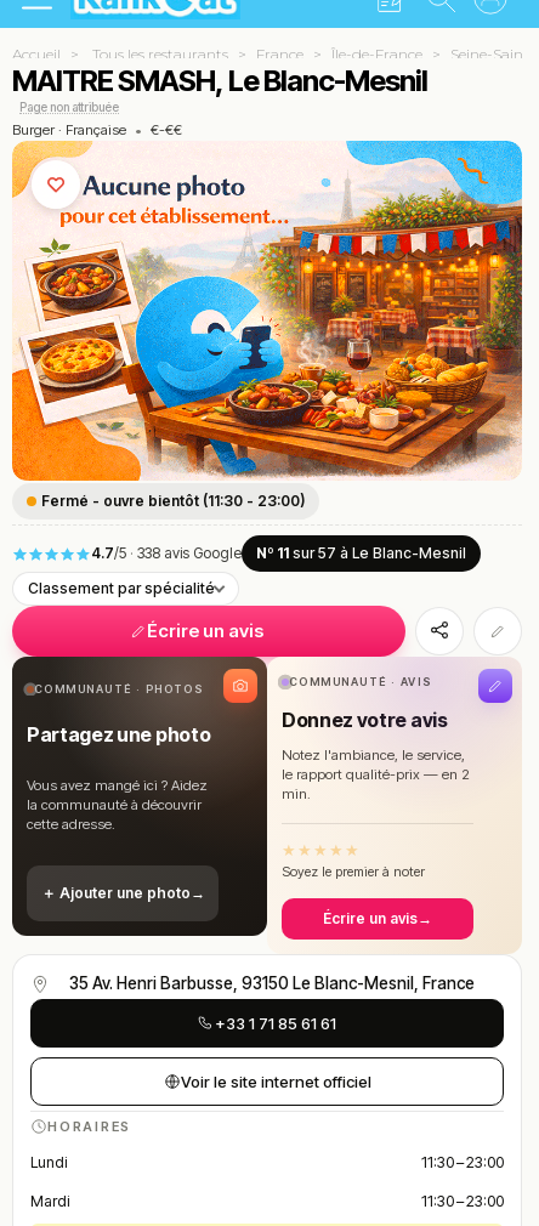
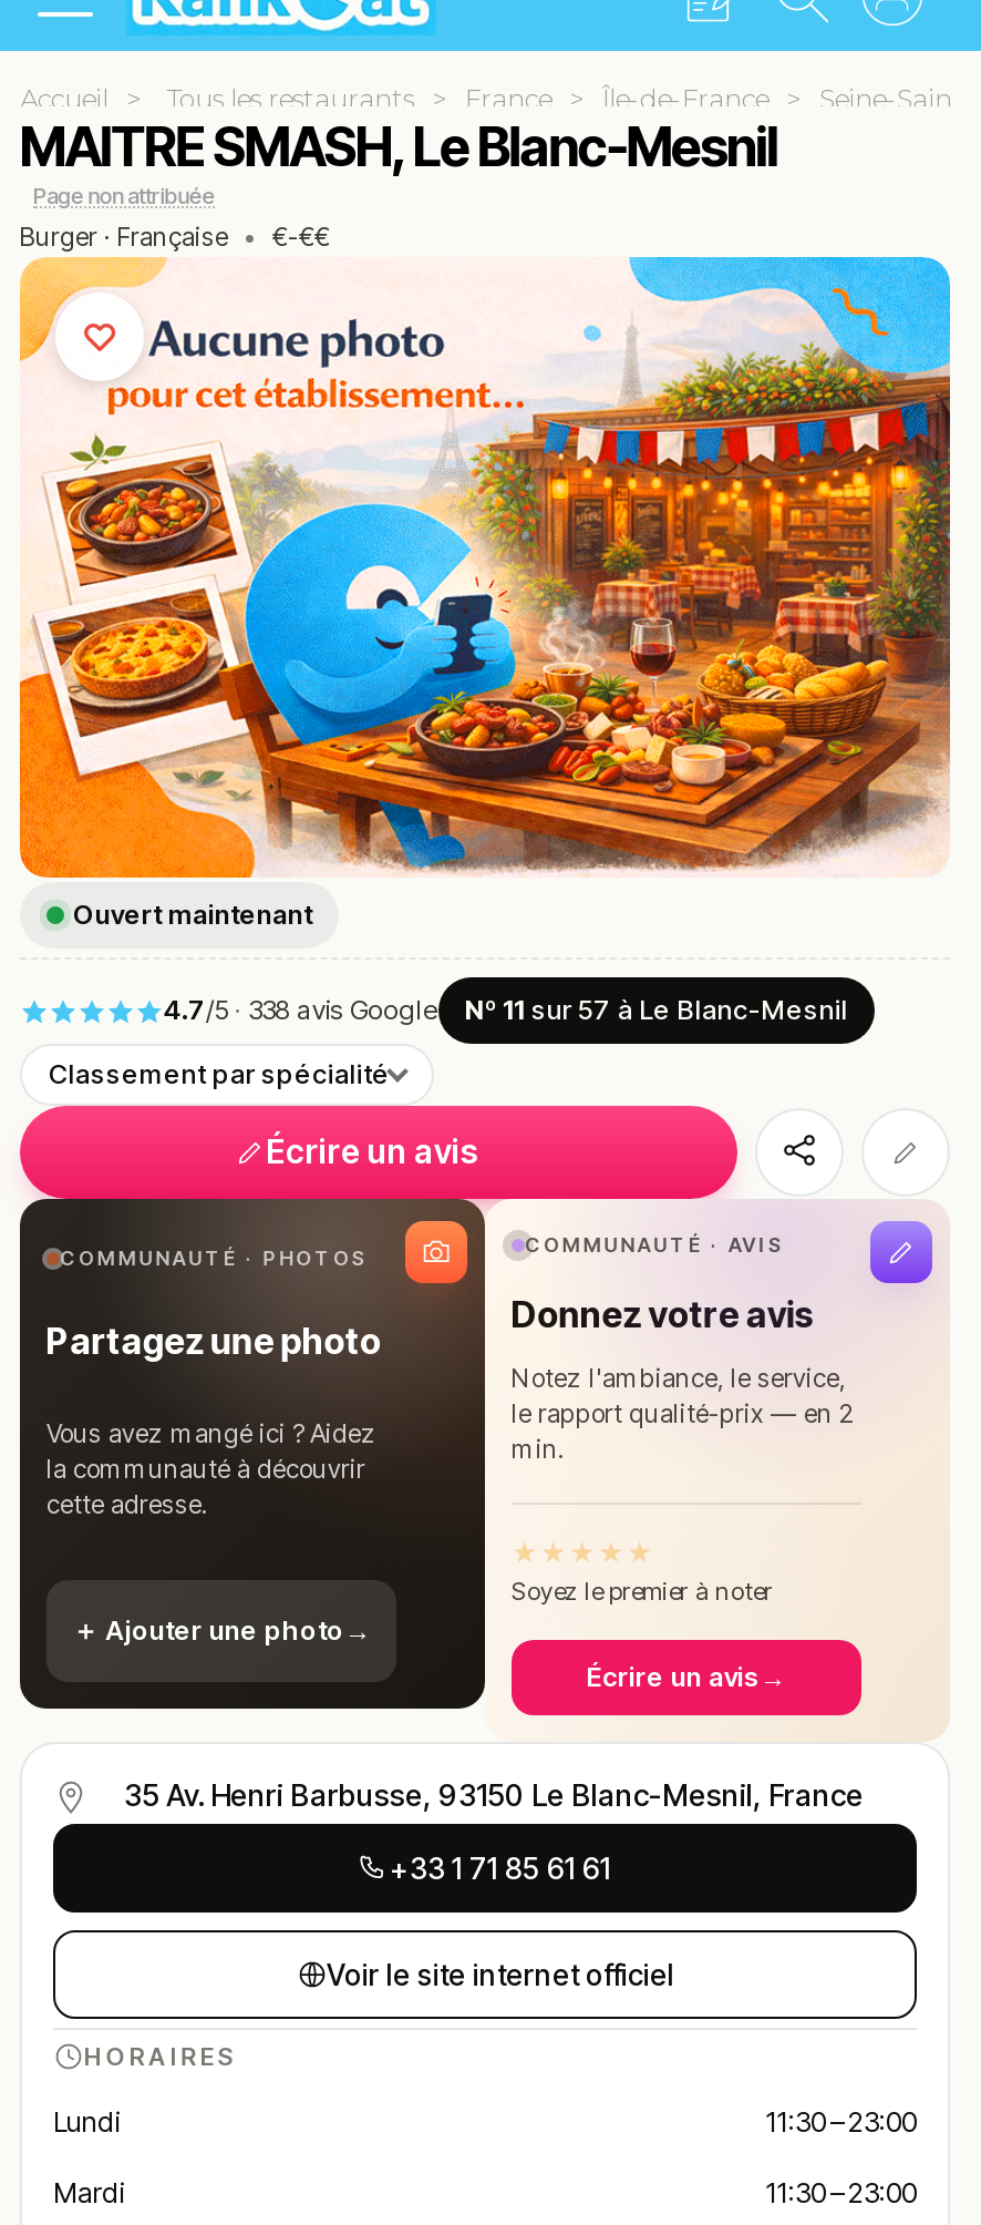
- Fermé - ouvre bientôt (11:30 - 23:00)
+ Ouvert maintenant
